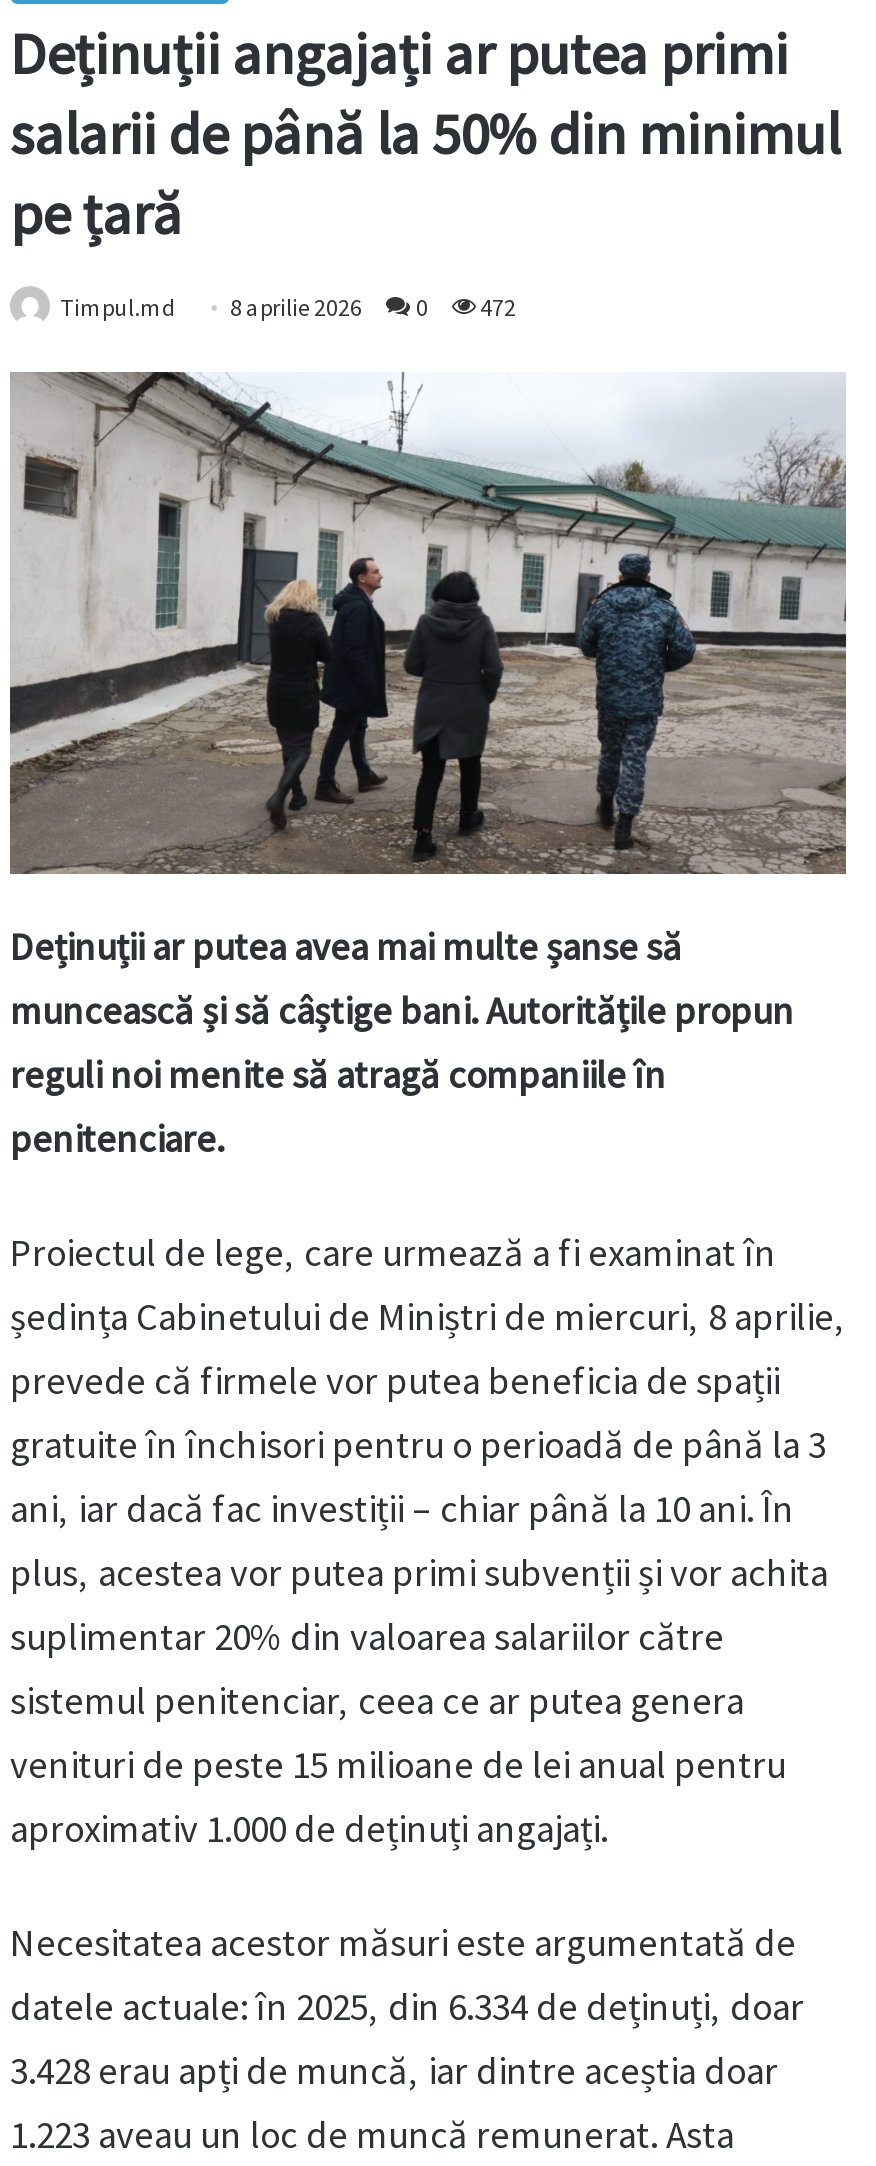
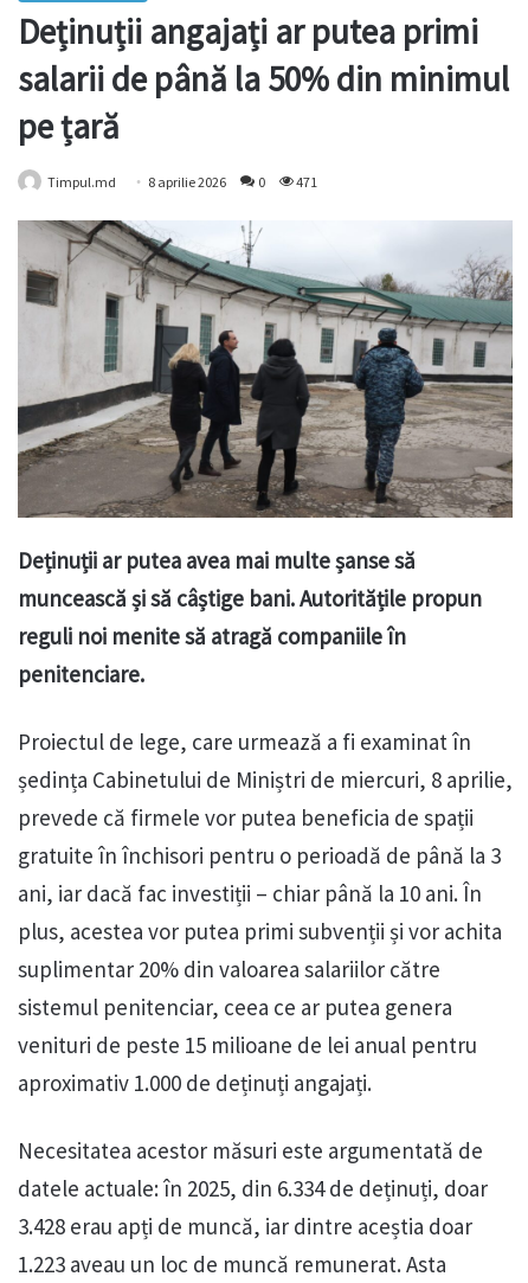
- Timpul.md 8 aprilie 2026 0 472
+ Timpul.md 8 aprilie 2026 0 471
